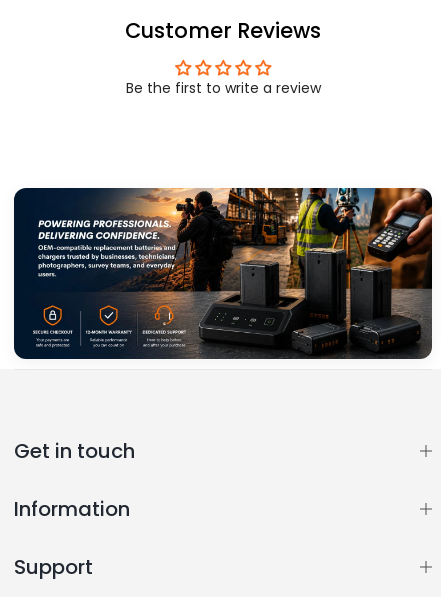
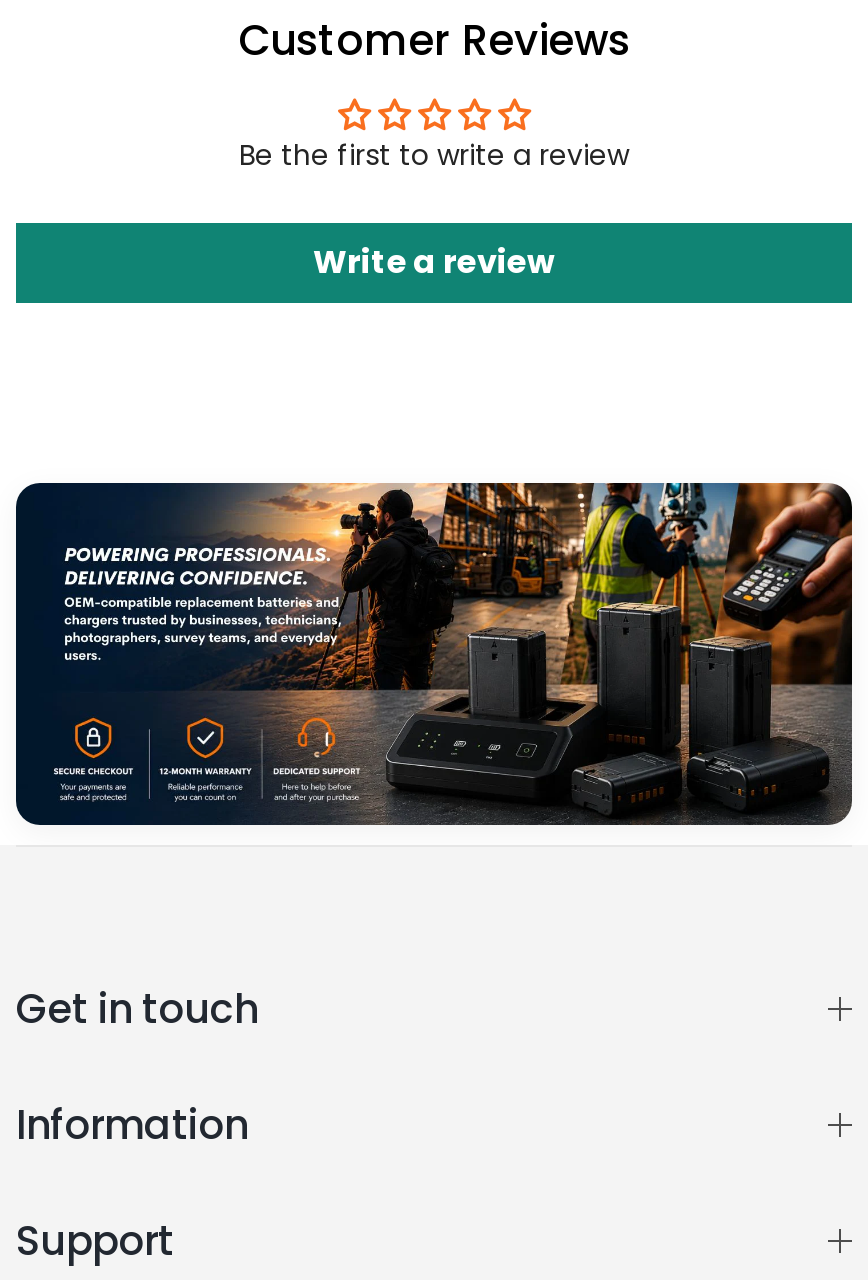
+ Write a review
